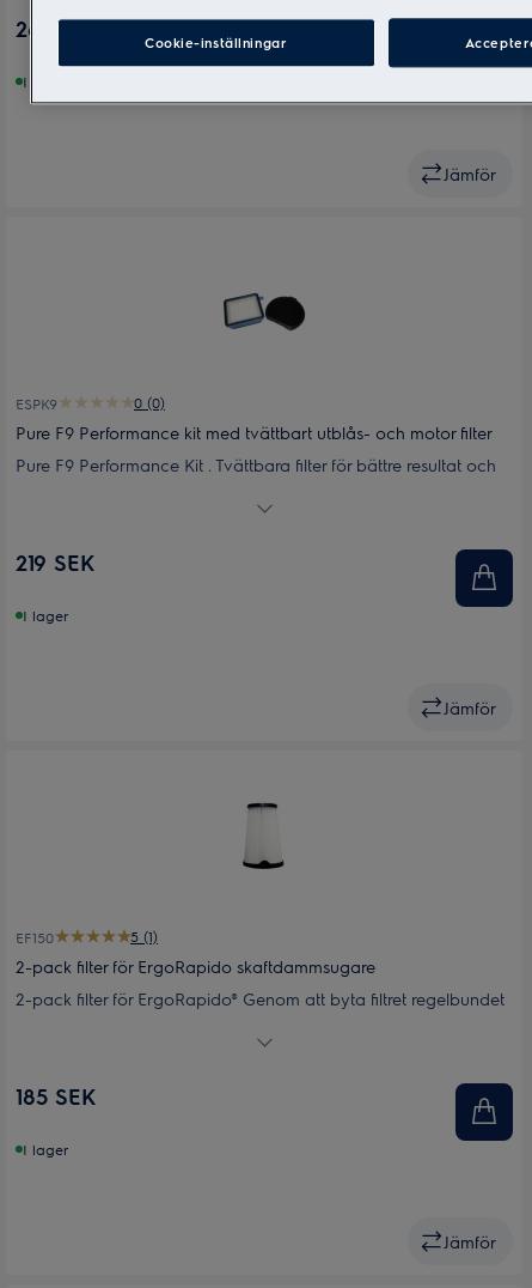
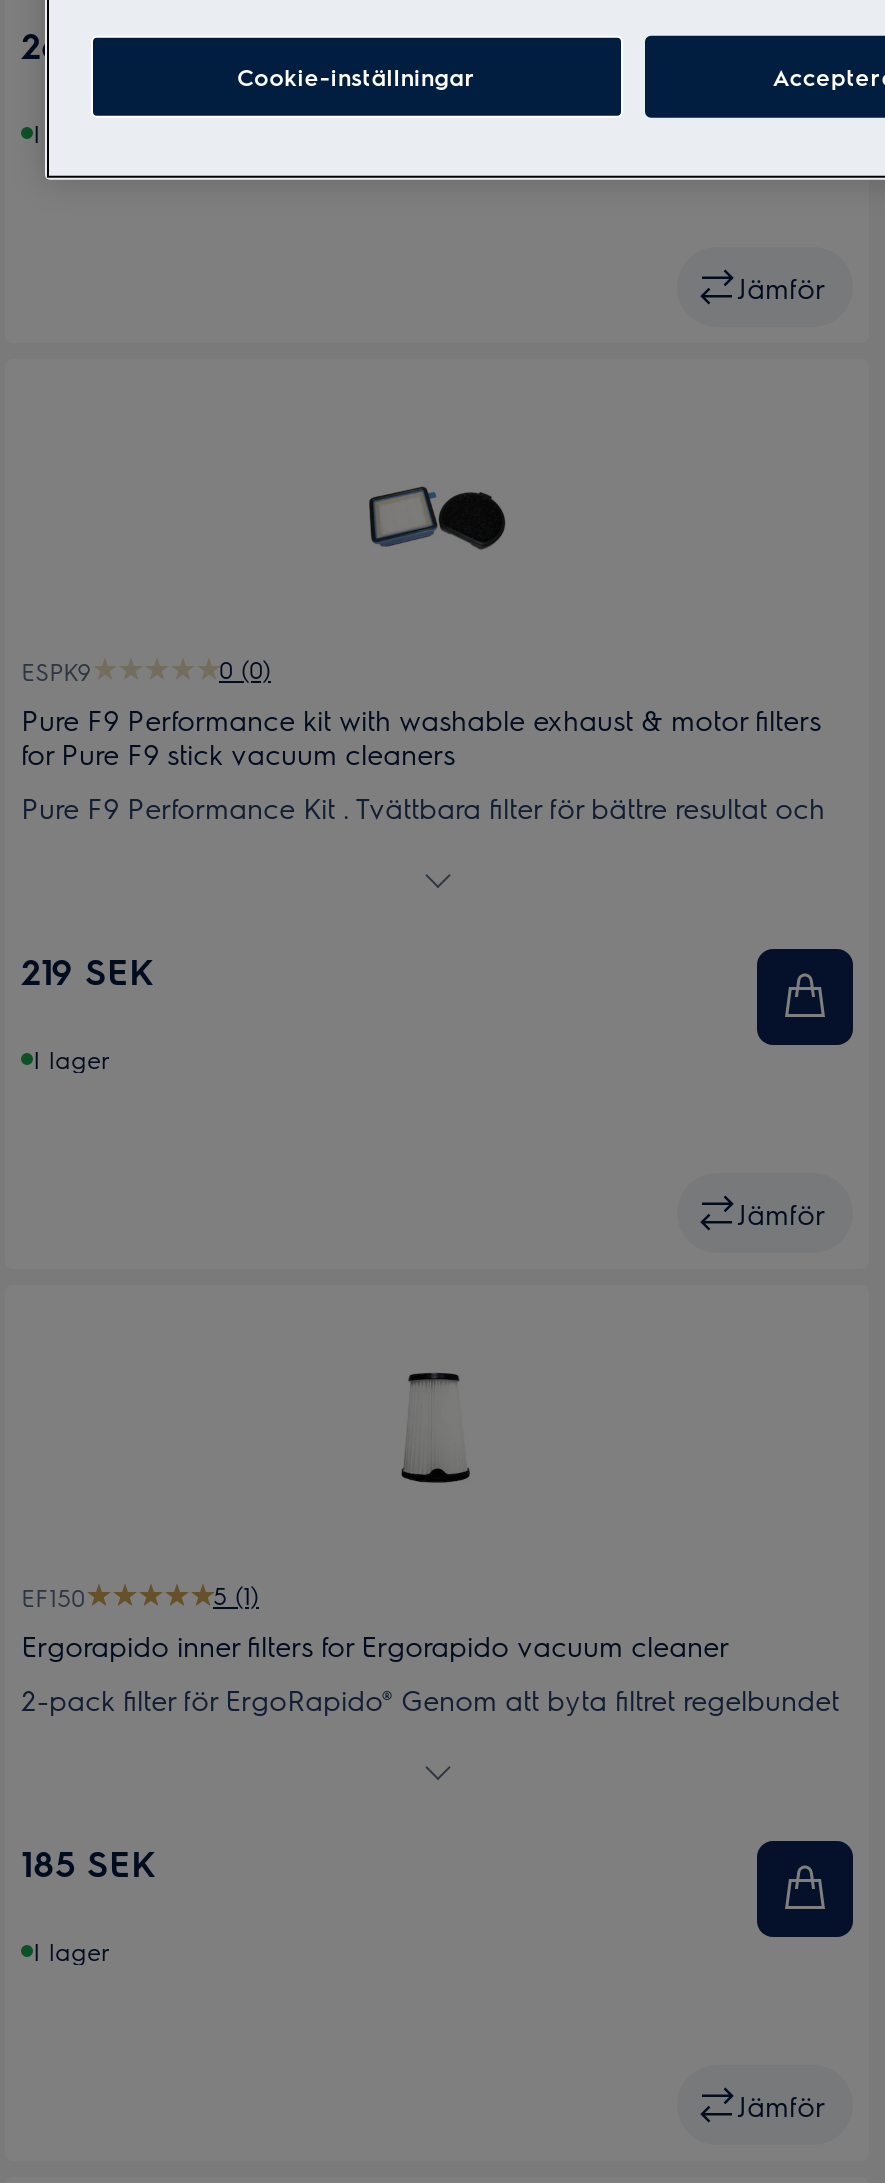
- Pure F9 Performance kit med tvättbart utblås- och motor filter
+ Pure F9 Performance kit with washable exhaust & motor filters
+ for Pure F9 stick vacuum cleaners

- 2-pack filter för ErgoRapido skaftdammsugare
+ Ergorapido inner filters for Ergorapido vacuum cleaner
